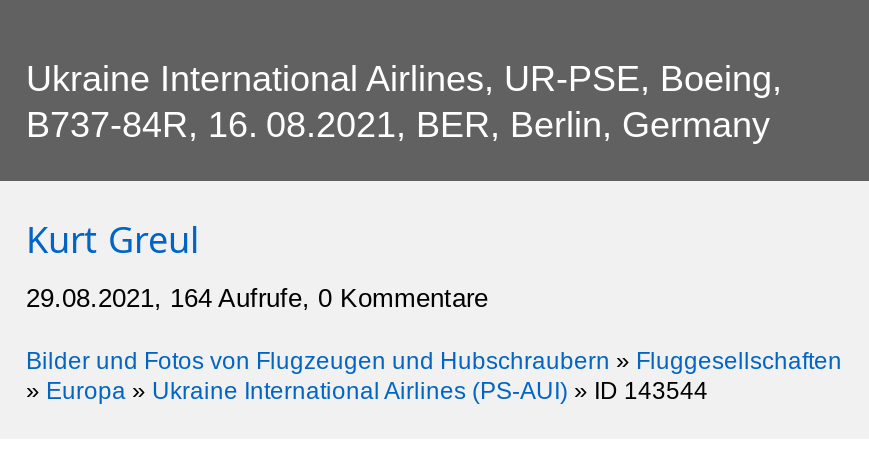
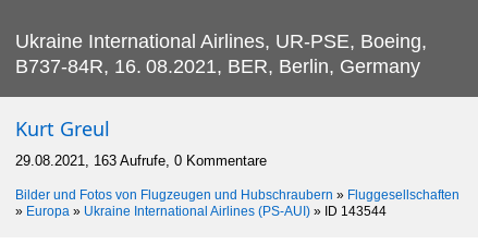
- 29.08.2021, 164 Aufrufe, 0 Kommentare
+ 29.08.2021, 163 Aufrufe, 0 Kommentare
